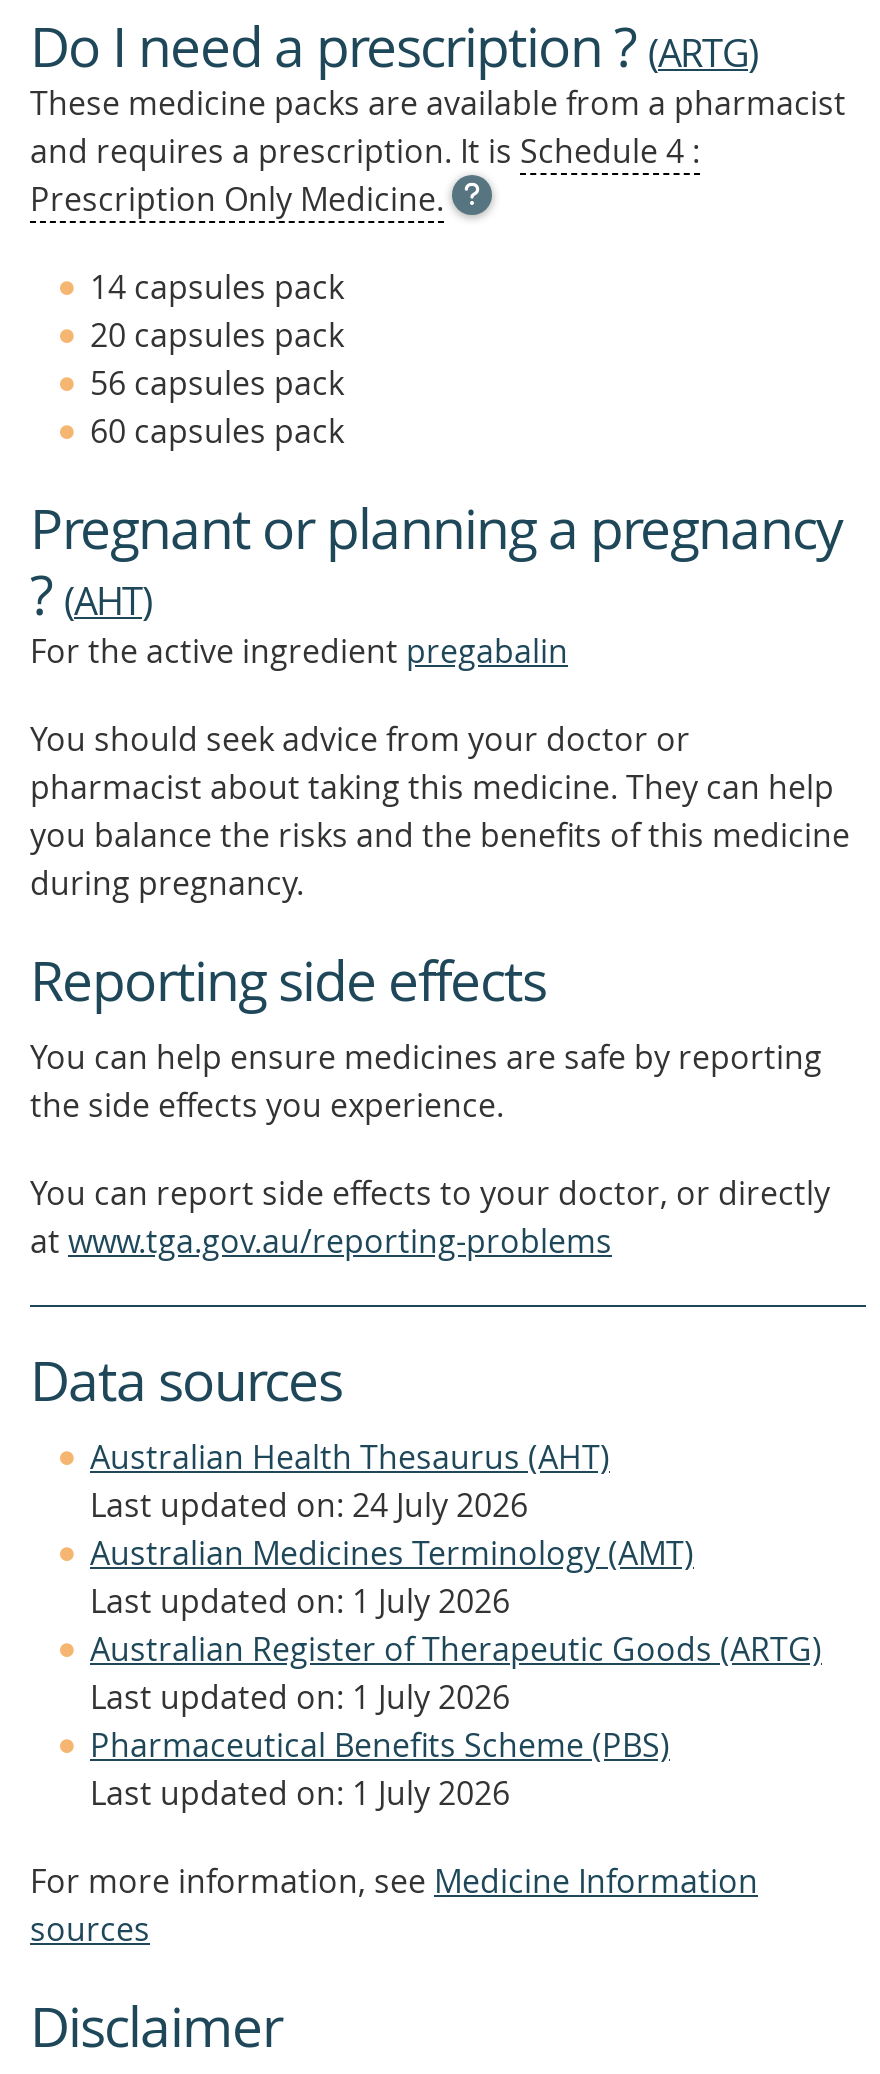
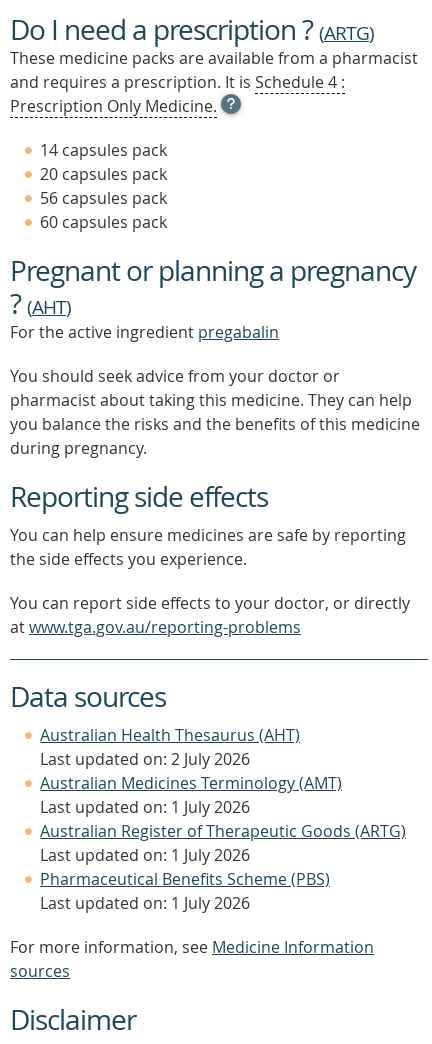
- Last updated on: 24 July 2026
+ Last updated on: 2 July 2026
